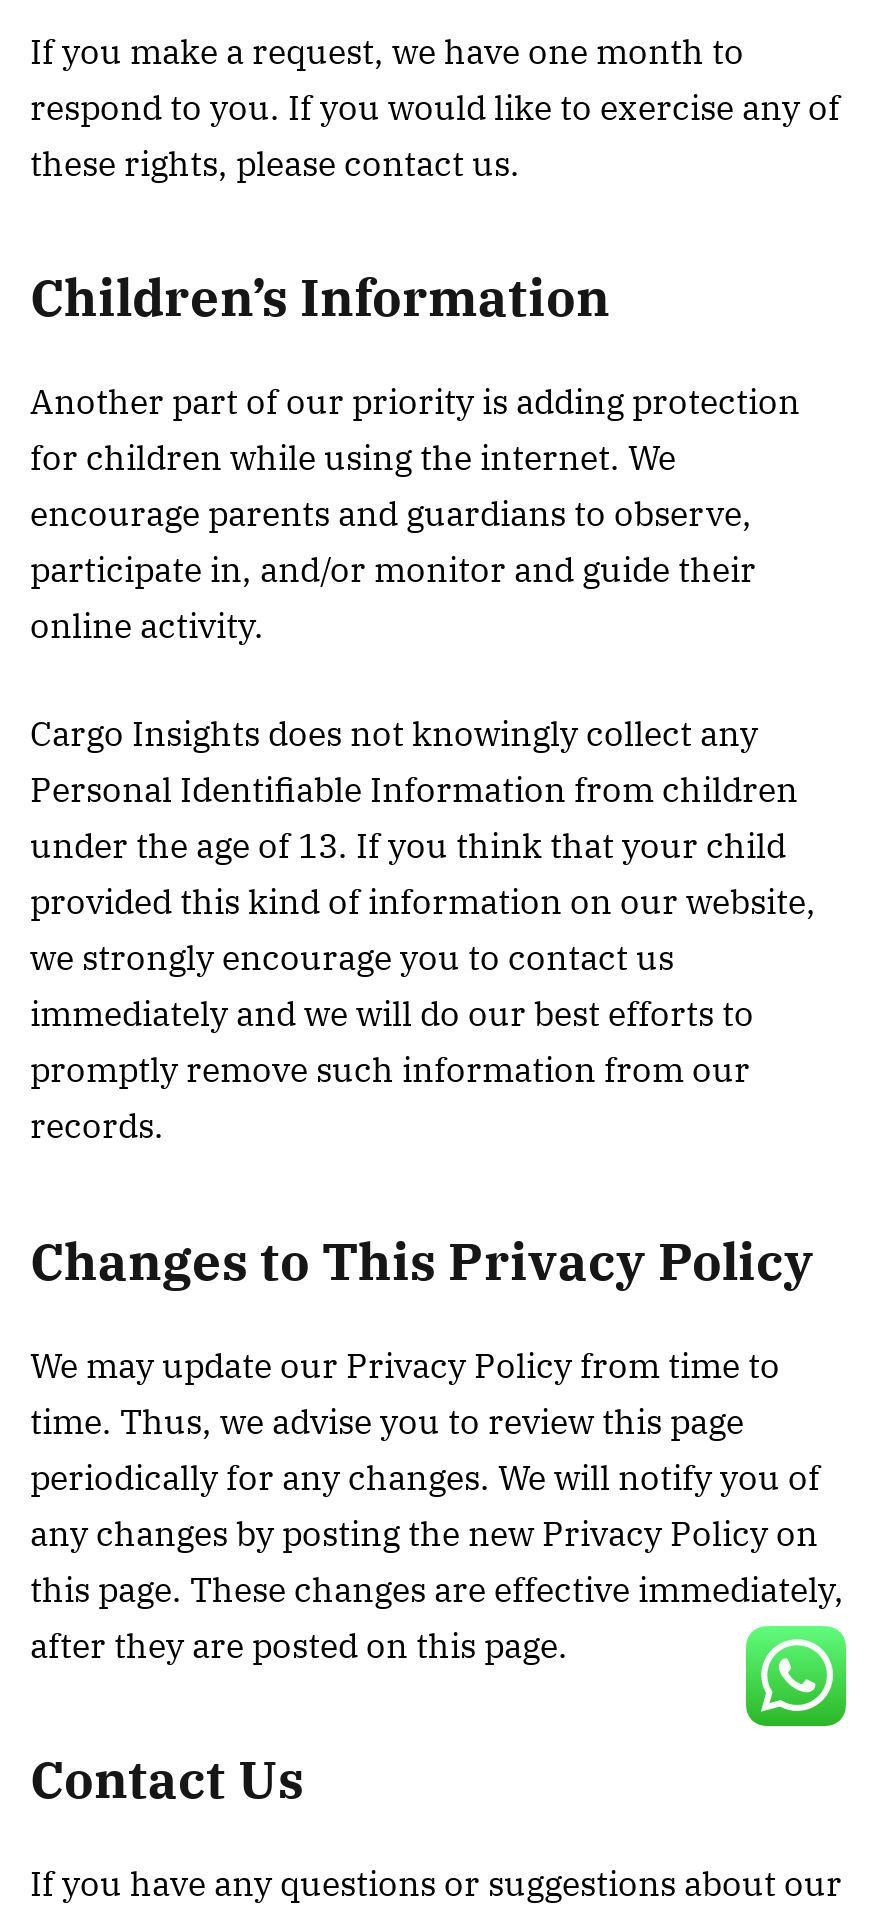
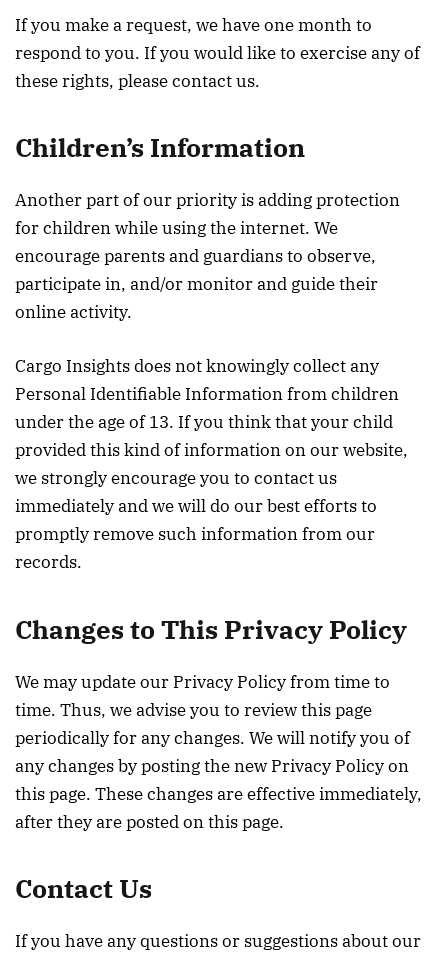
- [image]
